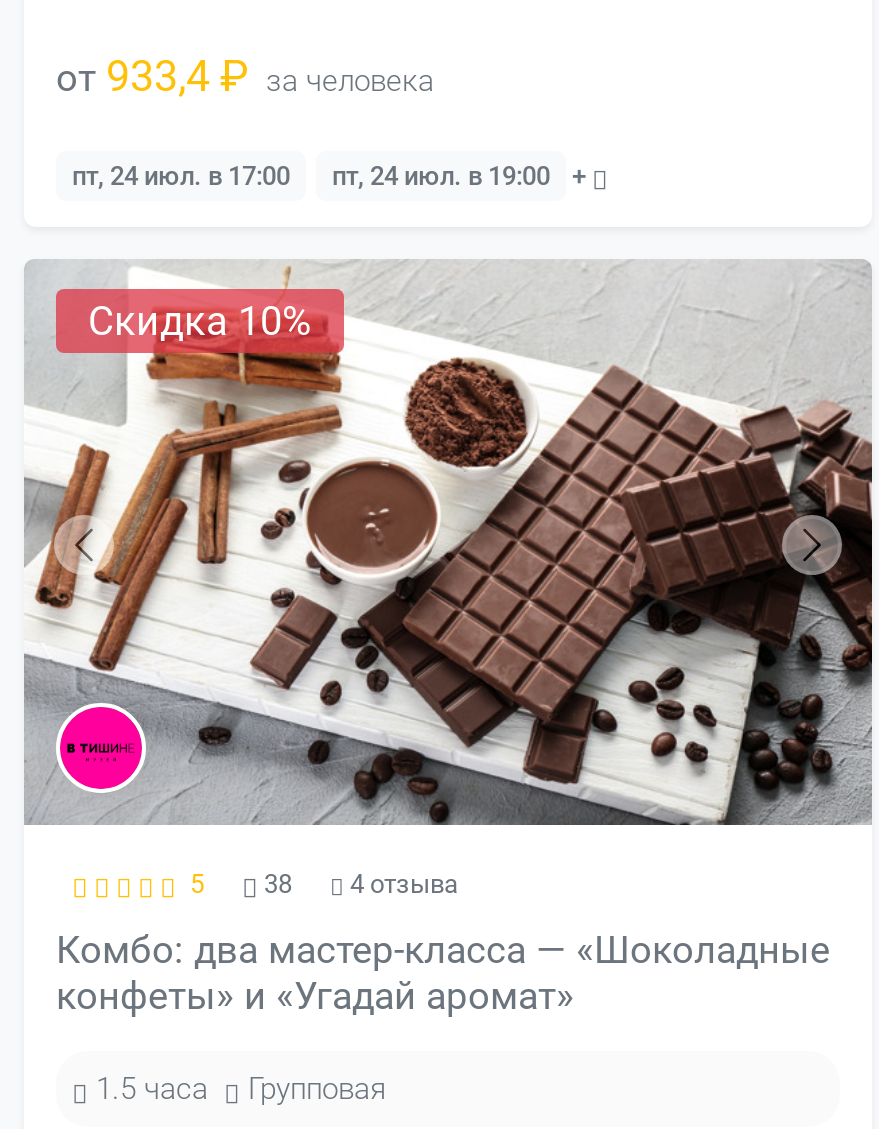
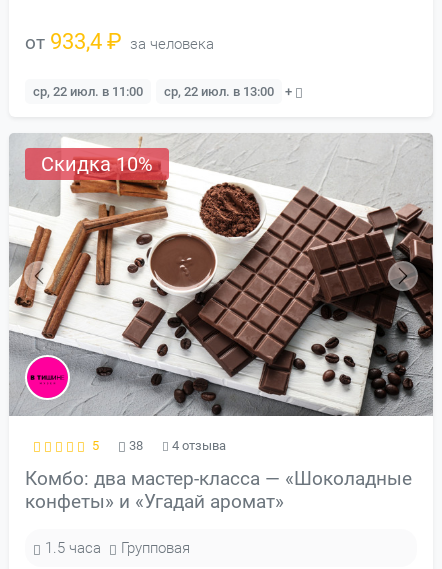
- пт, 24 июл. в 17:00
+ ср, 22 июл. в 11:00

- пт, 24 июл. в 19:00 +
+ ср, 22 июл. в 13:00 +
